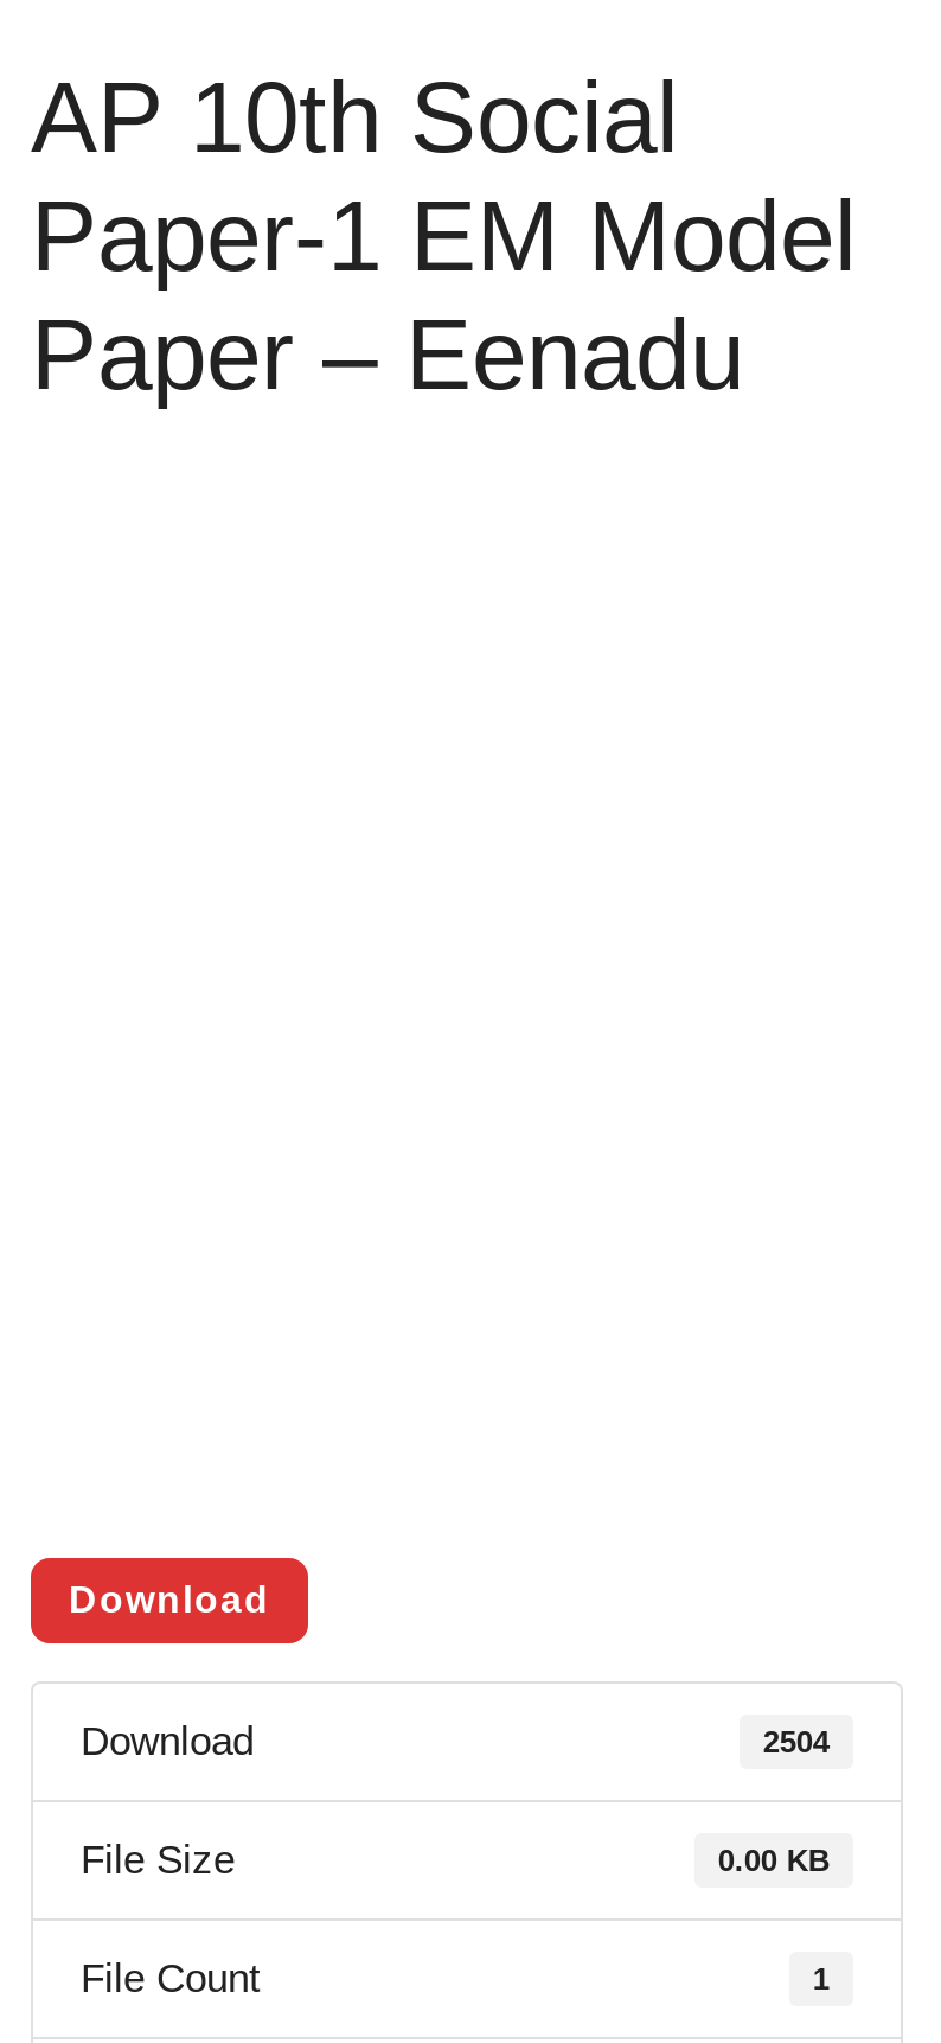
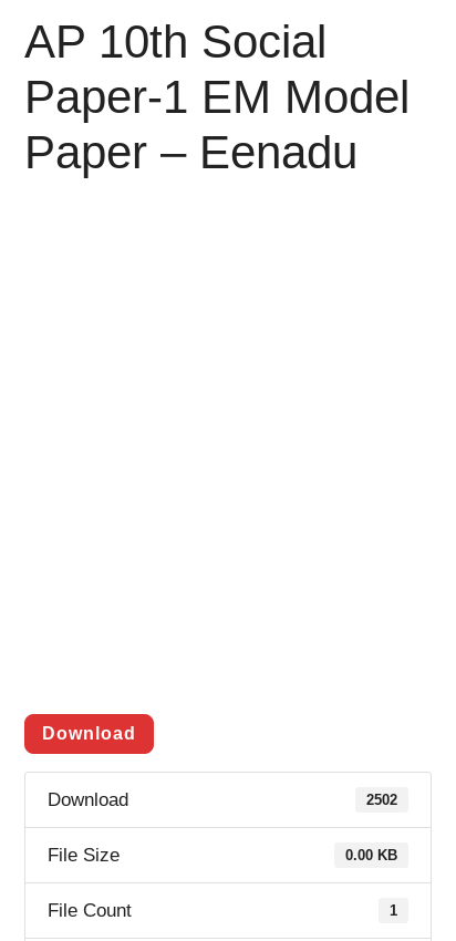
- 2504
+ 2502
